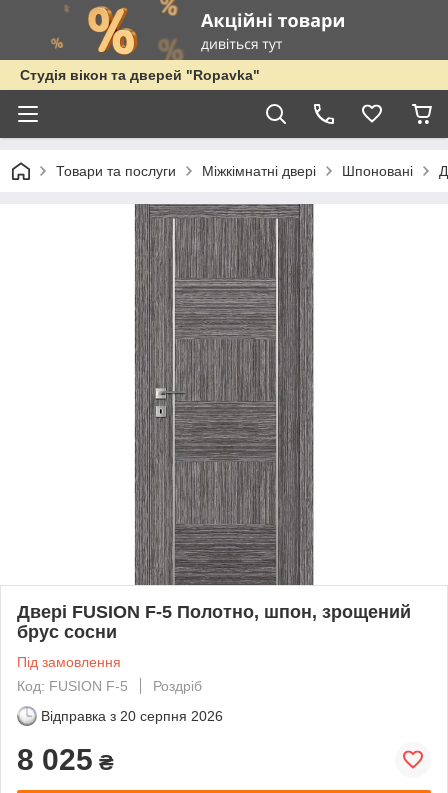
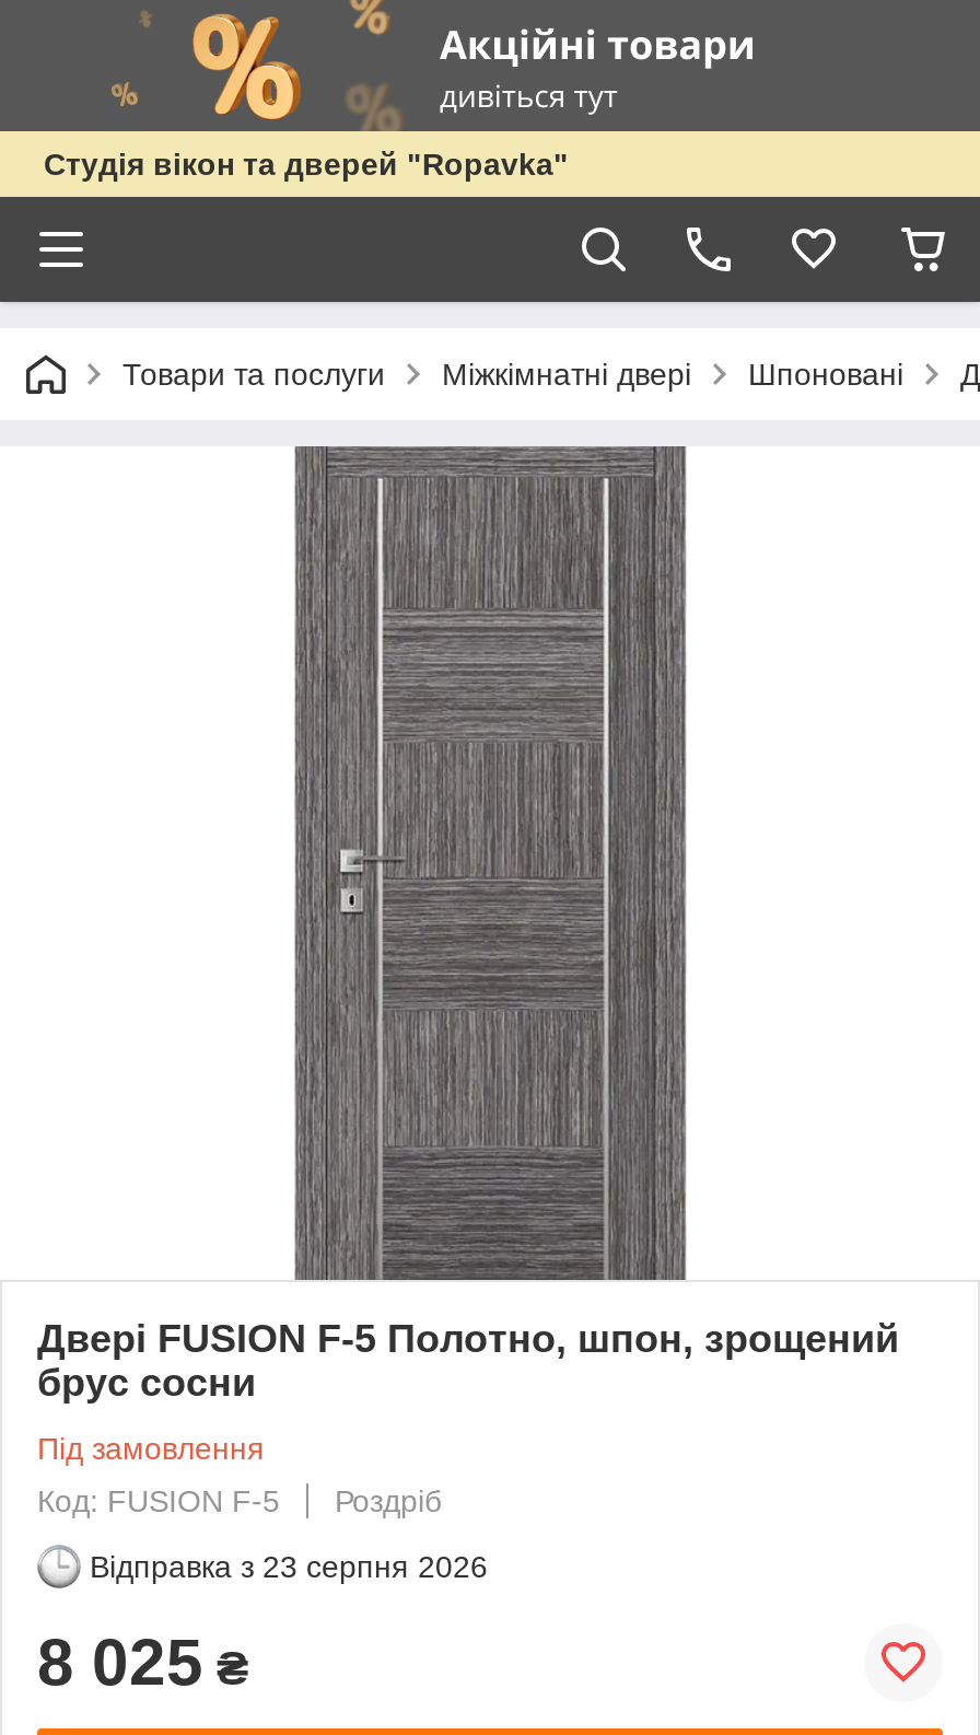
- Відправка з 20 серпня 2026
+ Відправка з 23 серпня 2026
